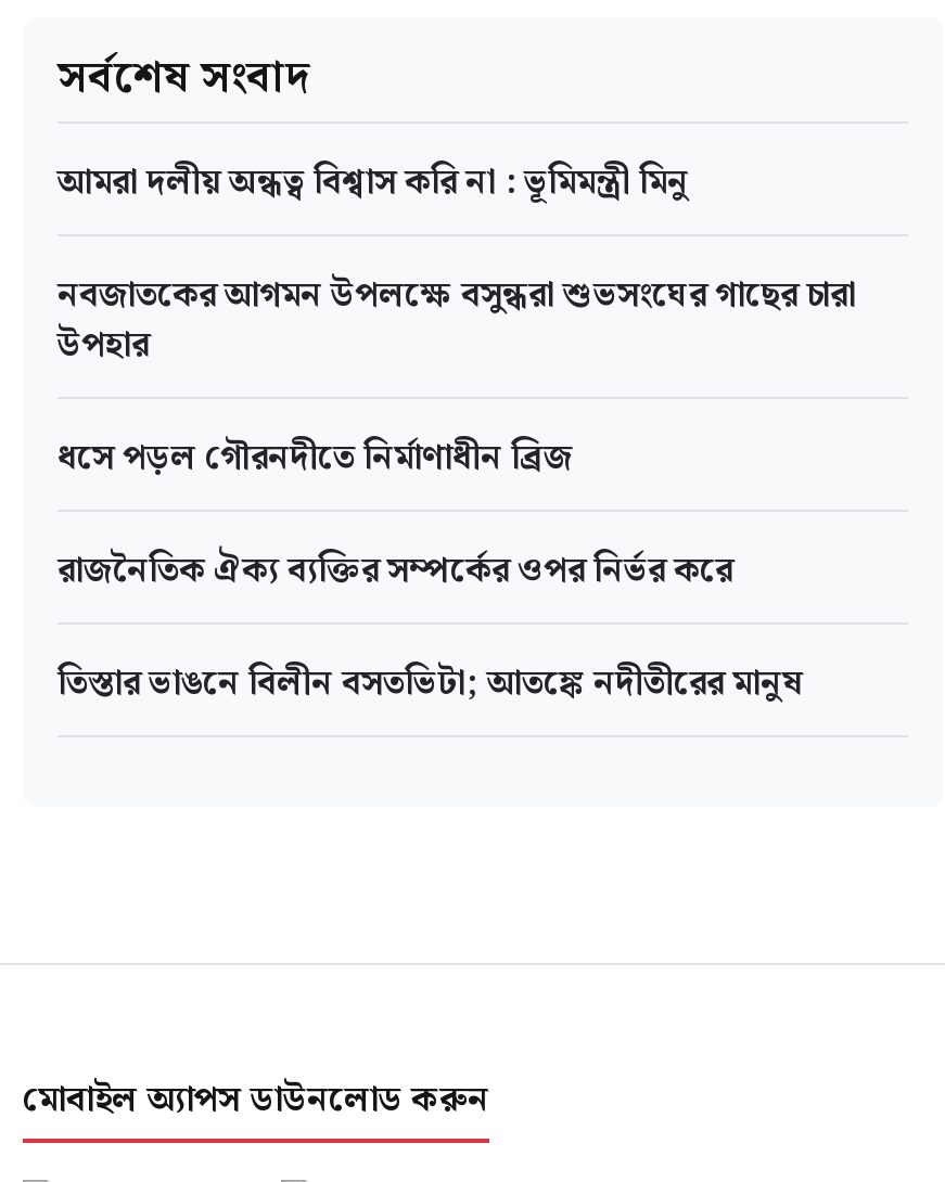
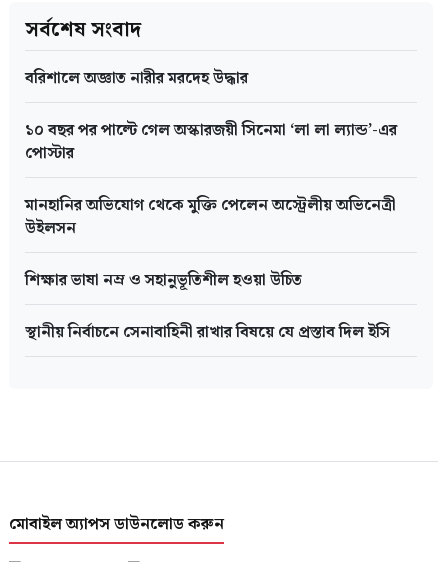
- আমরা দলীয় অন্ধত্ব বিশ্বাস করি না : ভূমিমন্ত্রী মিনু
+ বরিশালে অজ্ঞাত নারীর মরদেহ উদ্ধার

- নবজাতকের আগমন উপলক্ষে বসুন্ধরা শুভসংঘের গাছের চারা
- উপহার
+ ১০ বছর পর পাল্টে গেল অস্কারজয়ী সিনেমা ‘লা লা ল্যান্ড’-এর
+ পোস্টার

- ধসে পড়ল গৌরনদীতে নির্মাণাধীন ব্রিজ
+ মানহানির অভিযোগ থেকে মুক্তি পেলেন অস্ট্রেলীয় অভিনেত্রী
+ উইলসন

- রাজনৈতিক ঐক্য ব্যক্তির সম্পর্কের ওপর নির্ভর করে
+ শিক্ষার ভাষা নম্র ও সহানুভূতিশীল হওয়া উচিত

- তিস্তার ভাঙনে বিলীন বসতভিটা; আতঙ্কে নদীতীরের মানুষ
+ স্থানীয় নির্বাচনে সেনাবাহিনী রাখার বিষয়ে যে প্রস্তাব দিল ইসি
